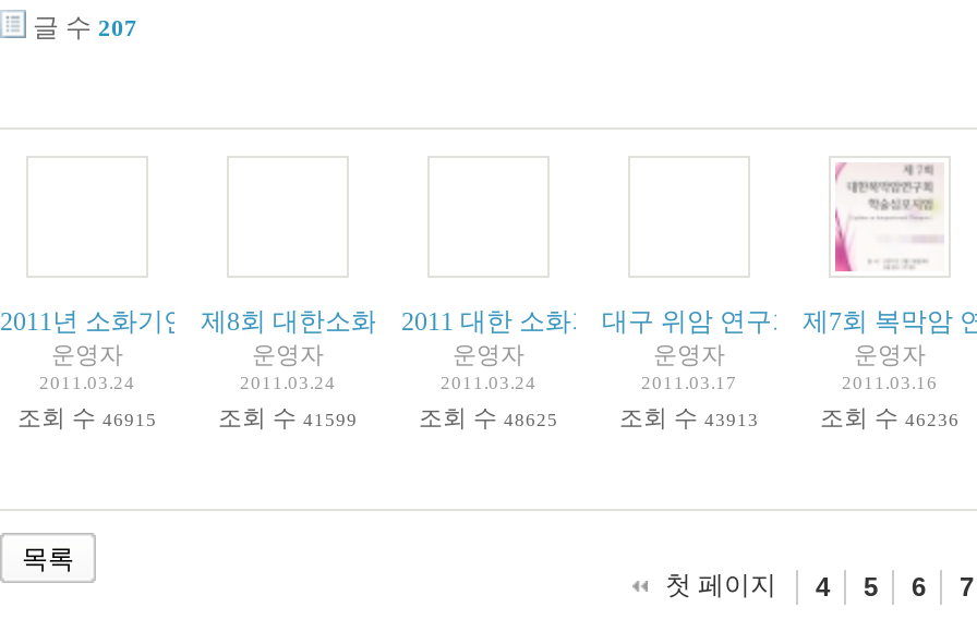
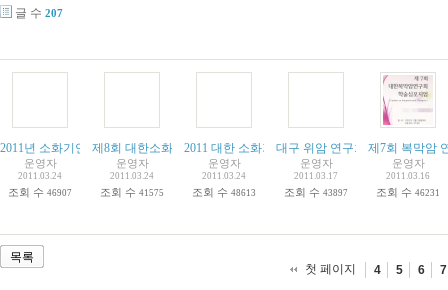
- 조회 수 46915
+ 조회 수 46907

- 조회 수 41599
+ 조회 수 41575

- 조회 수 48625
+ 조회 수 48613

- 조회 수 43913
+ 조회 수 43897

- 조회 수 46236
+ 조회 수 46231
